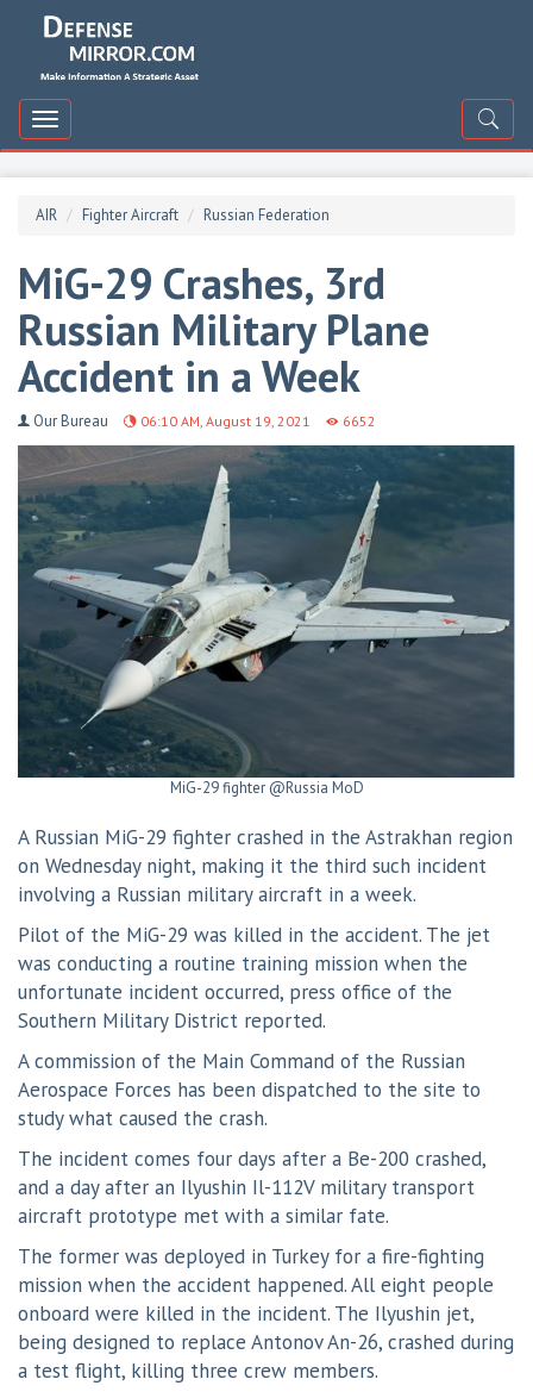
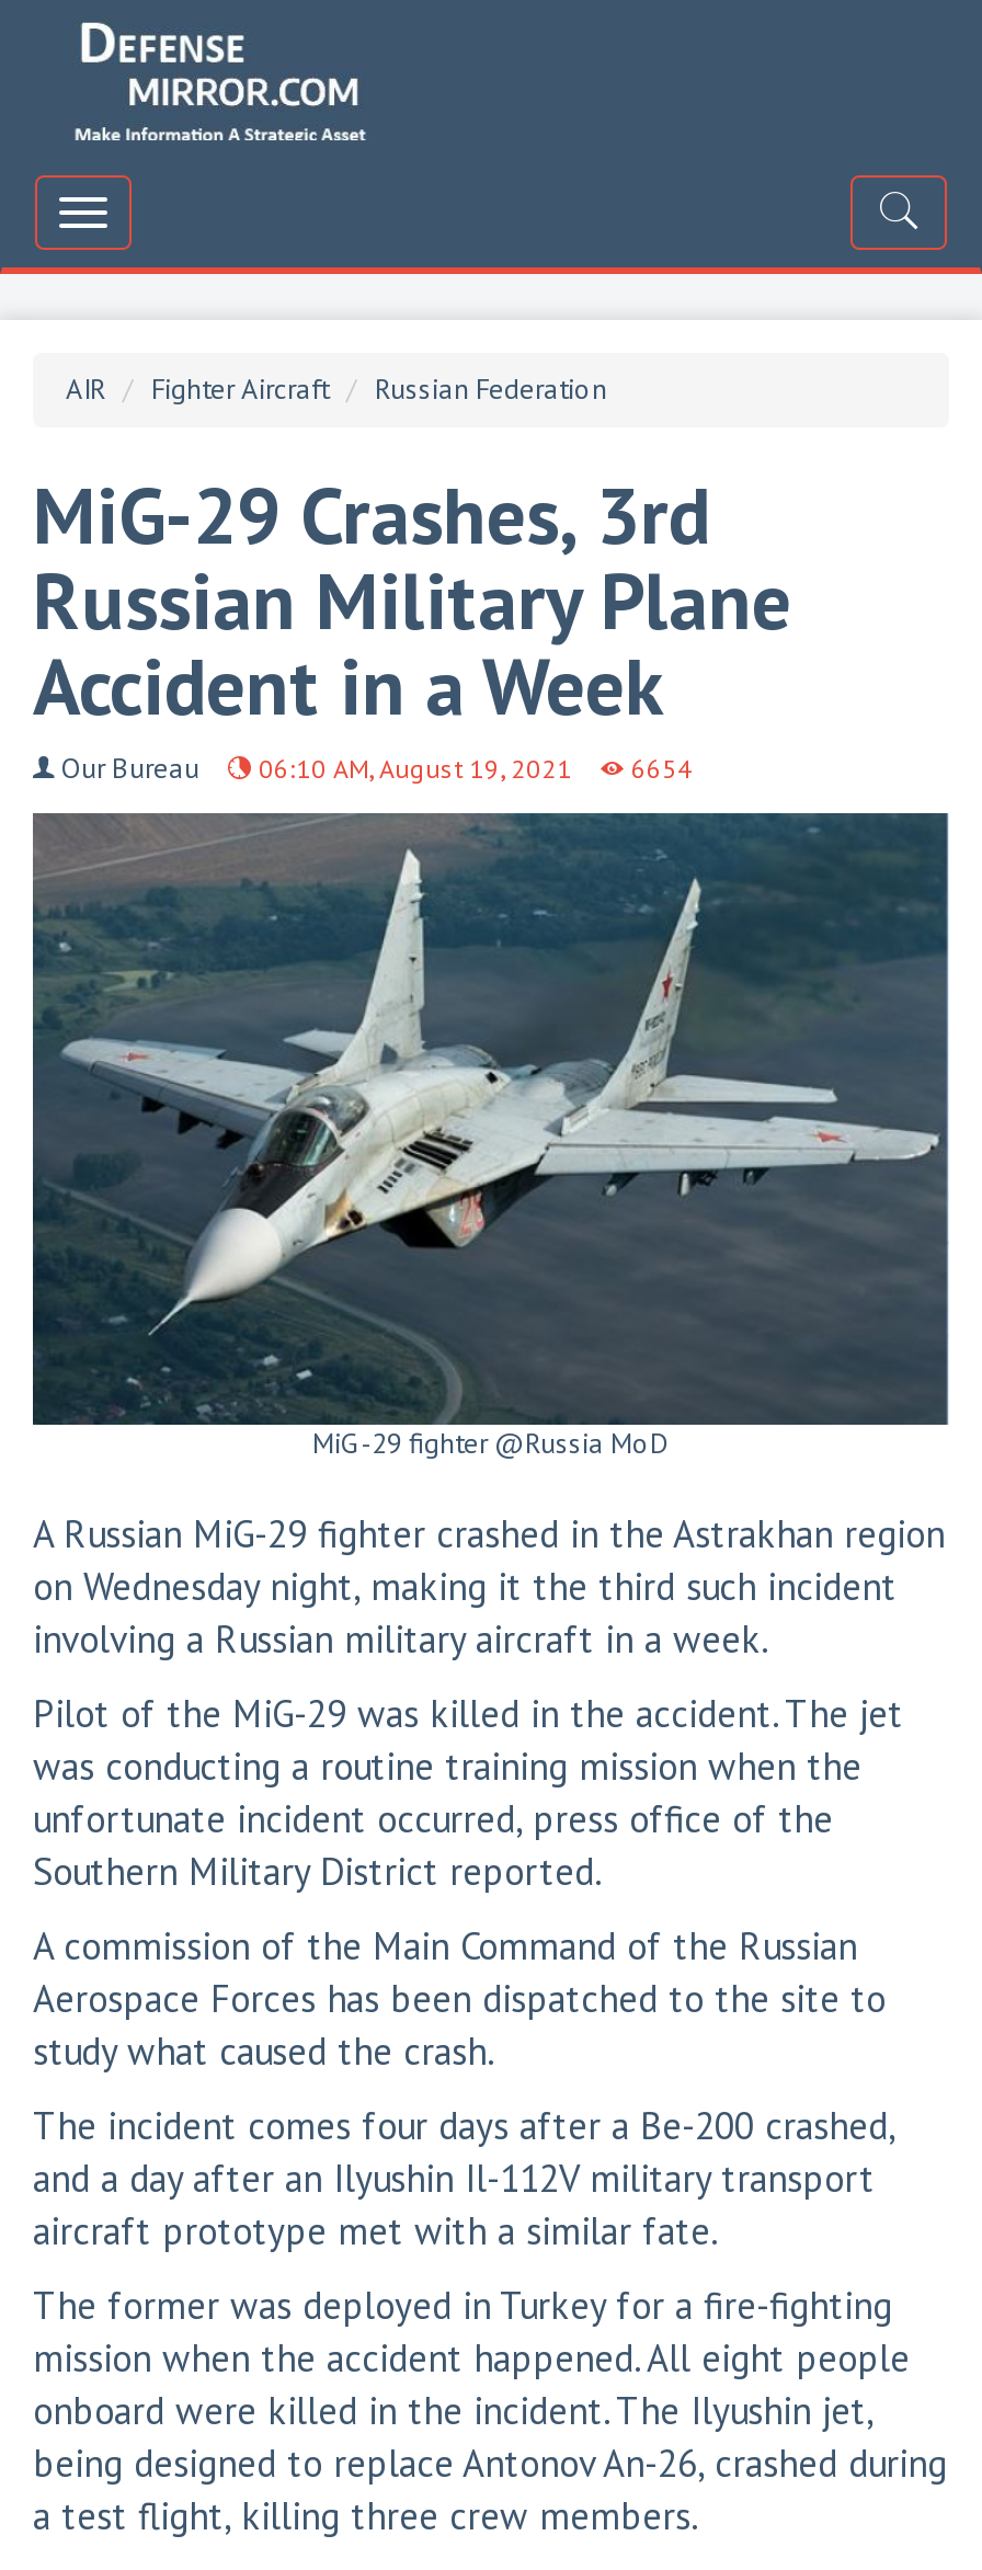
- Our Bureau 06:10 AM, August 19, 2021 6652
+ Our Bureau 06:10 AM, August 19, 2021 6654
